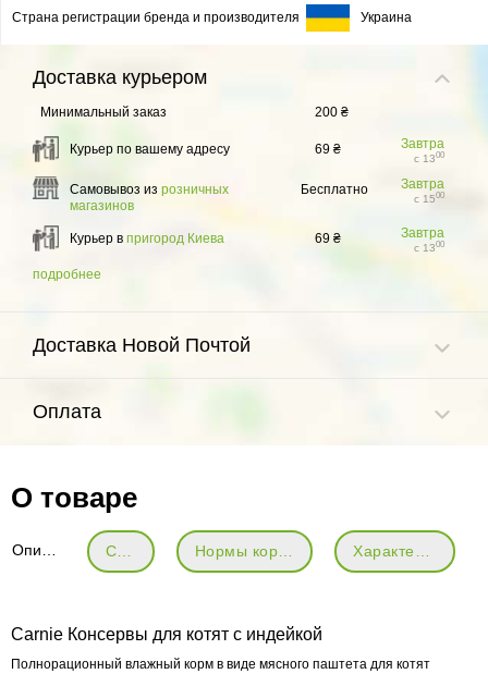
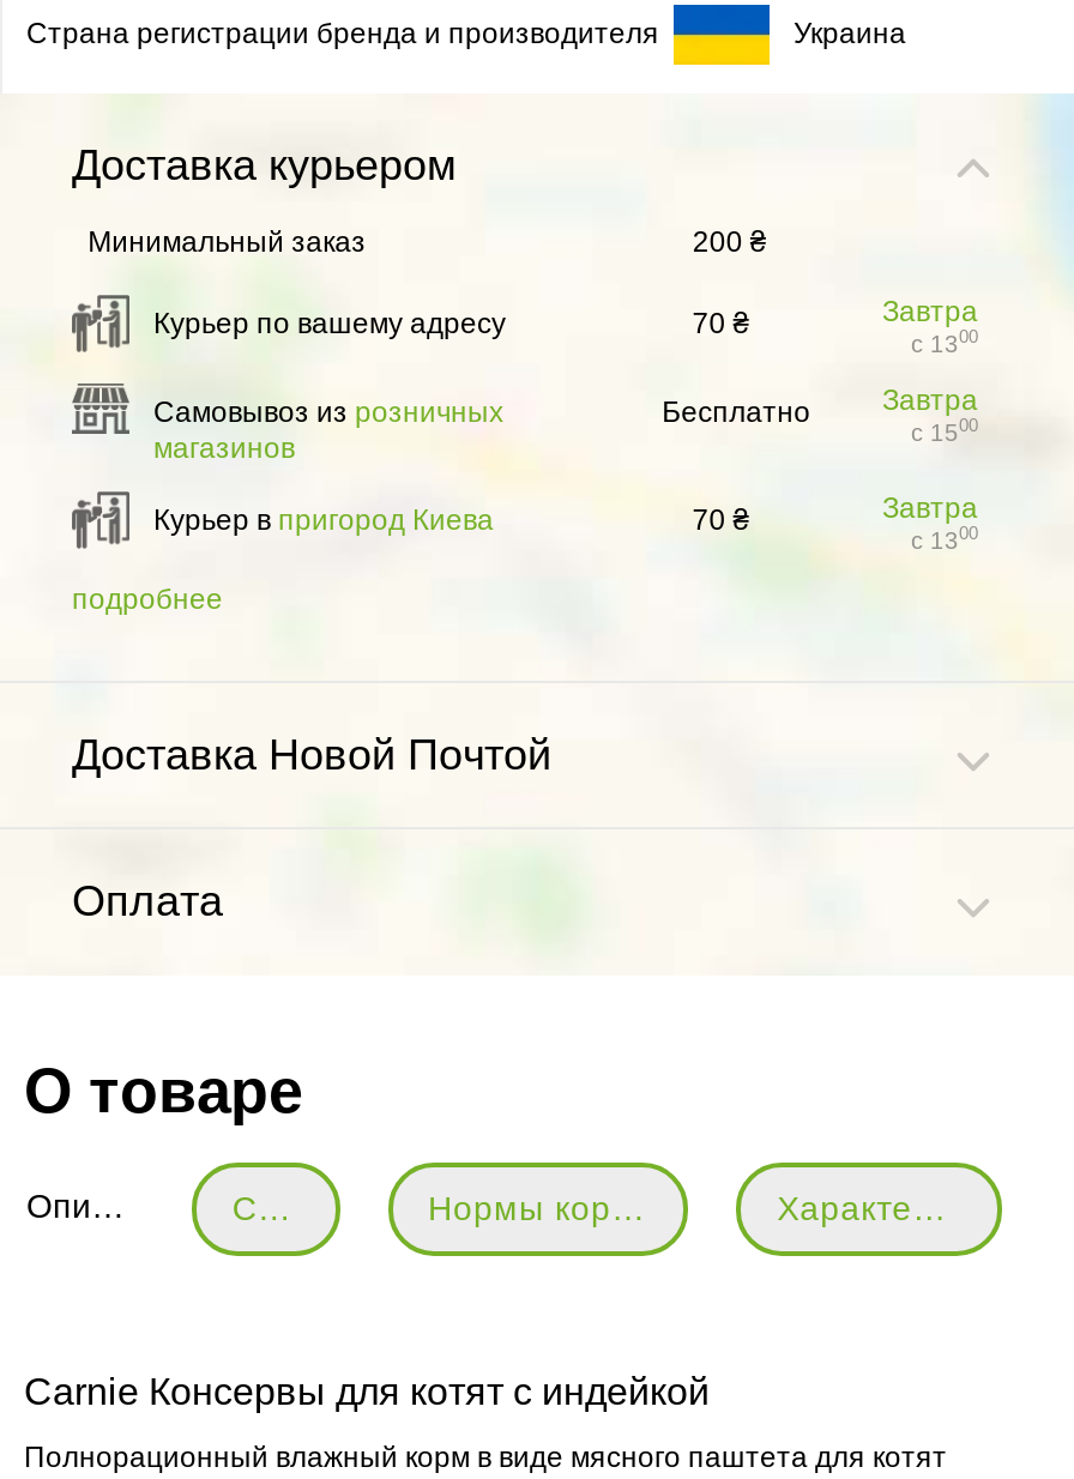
- 69 ₴
+ 70 ₴

- 69 ₴
+ 70 ₴
